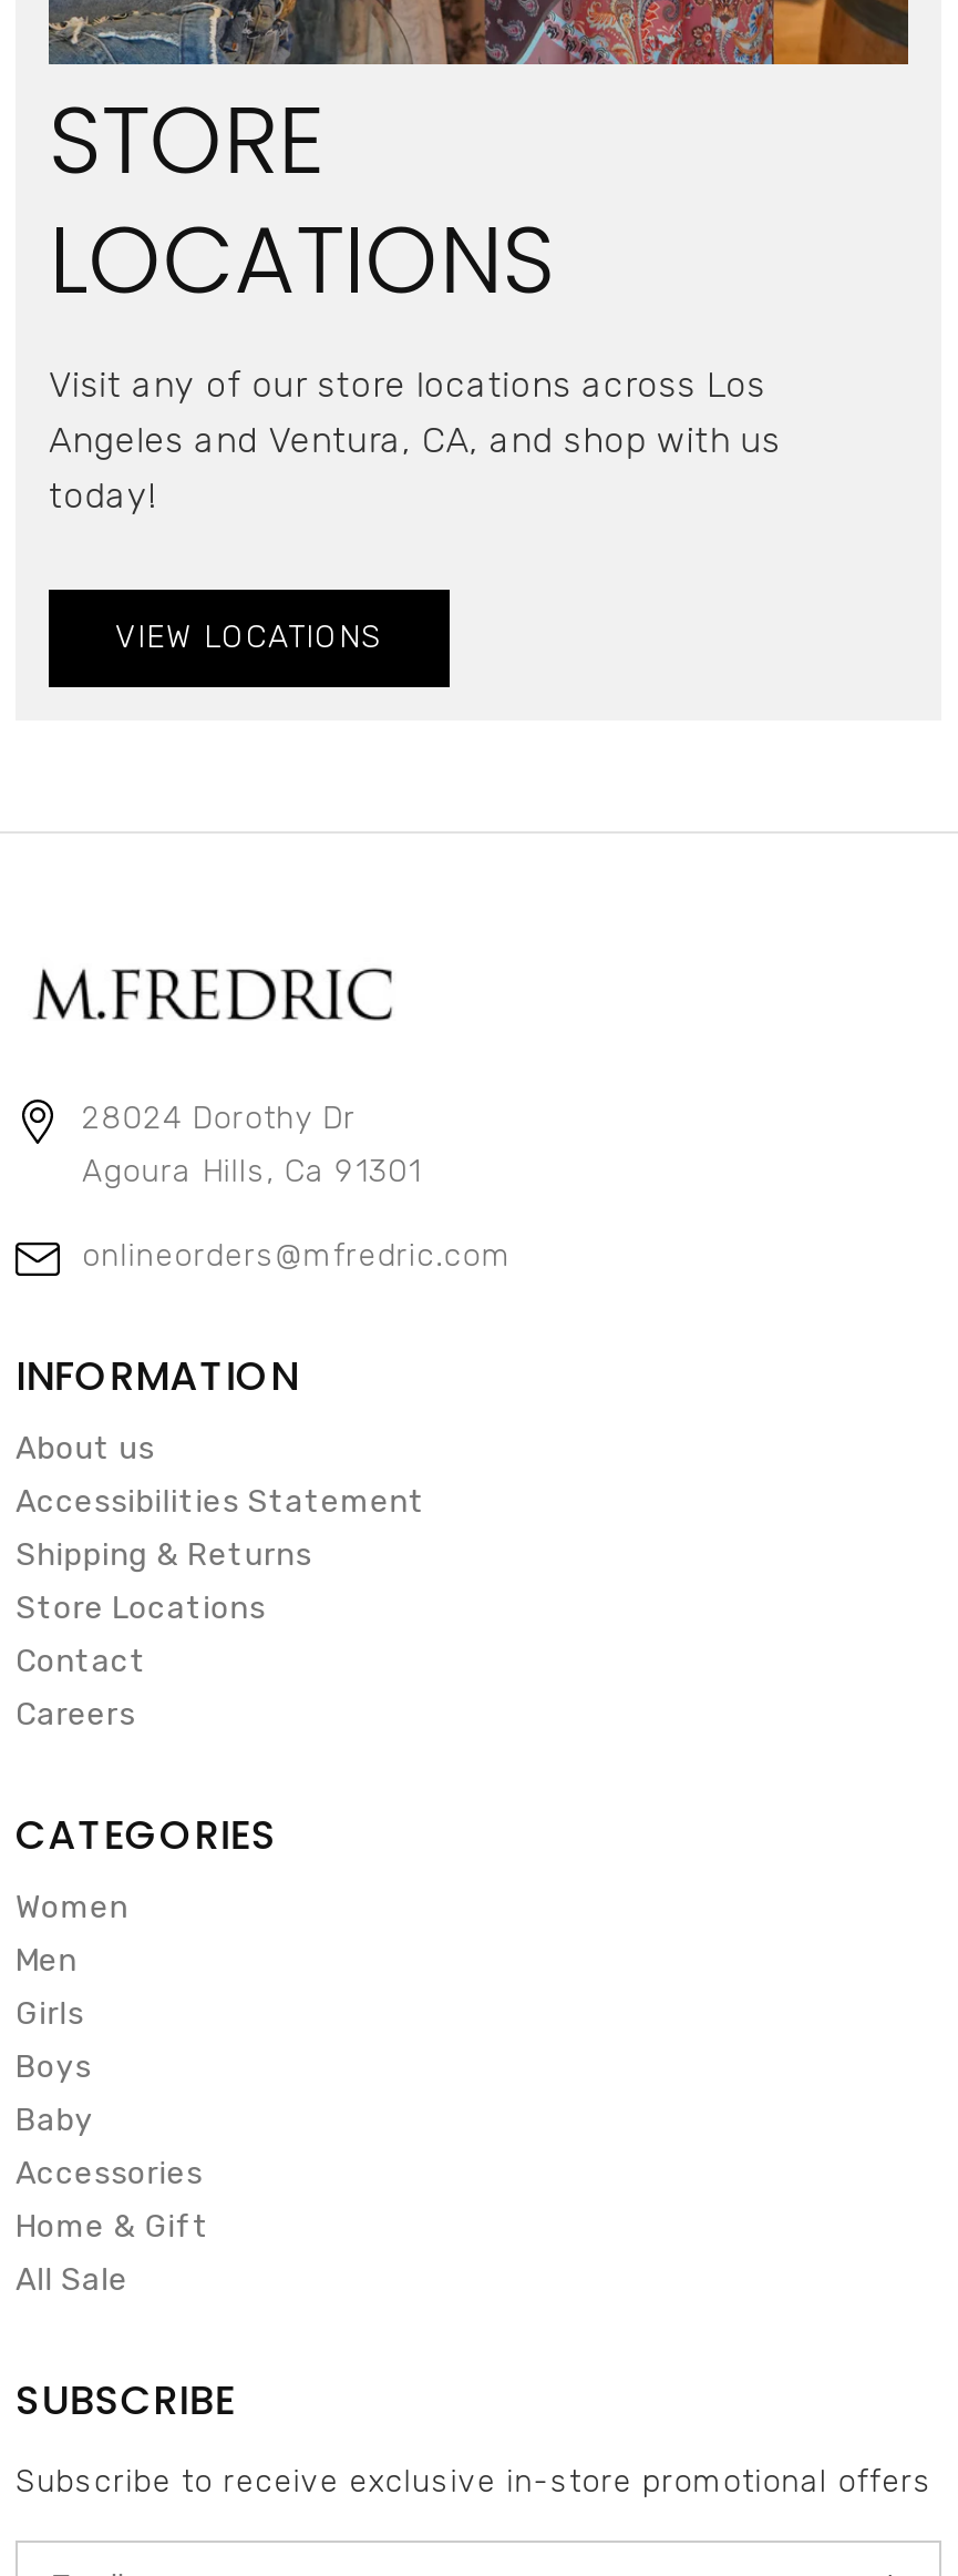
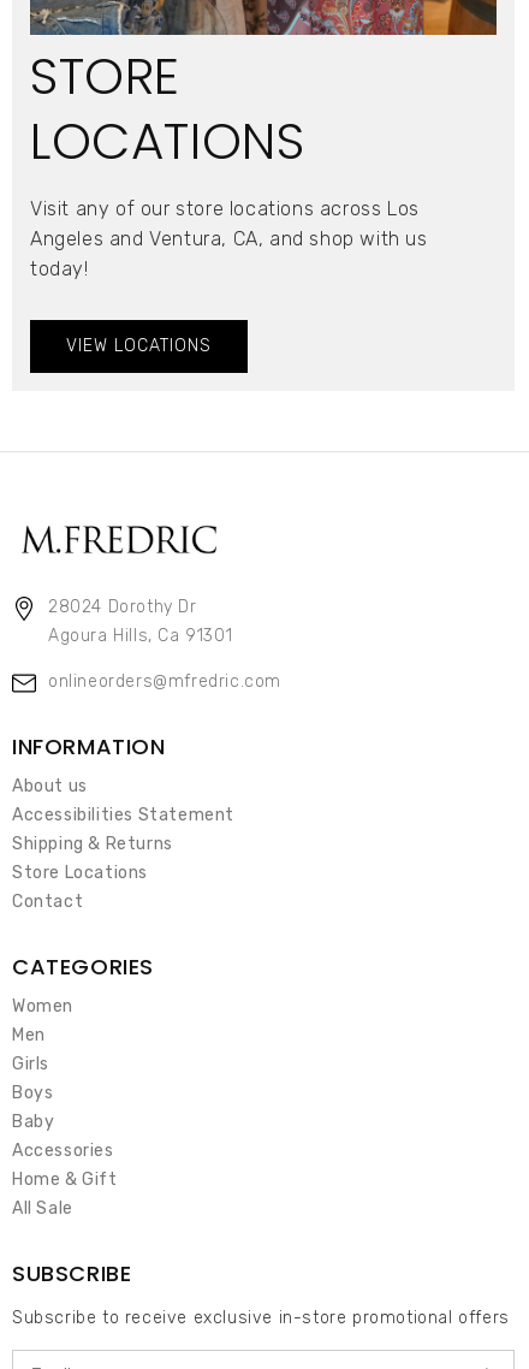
- Careers
